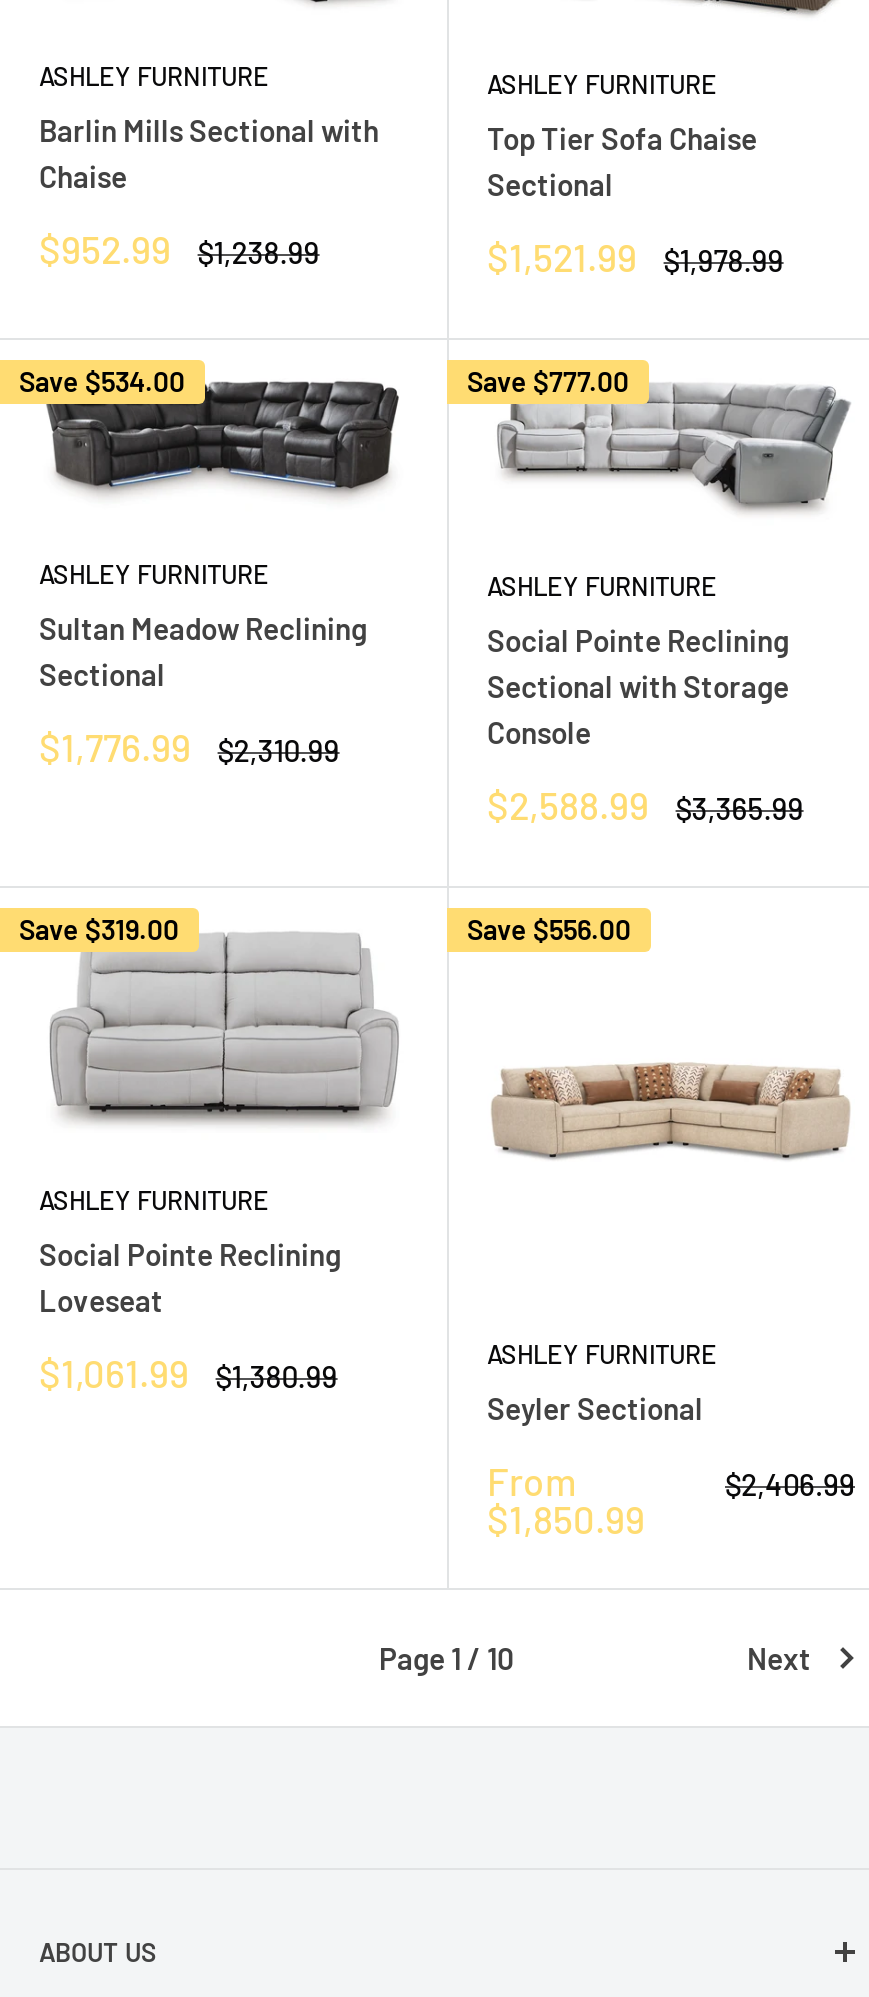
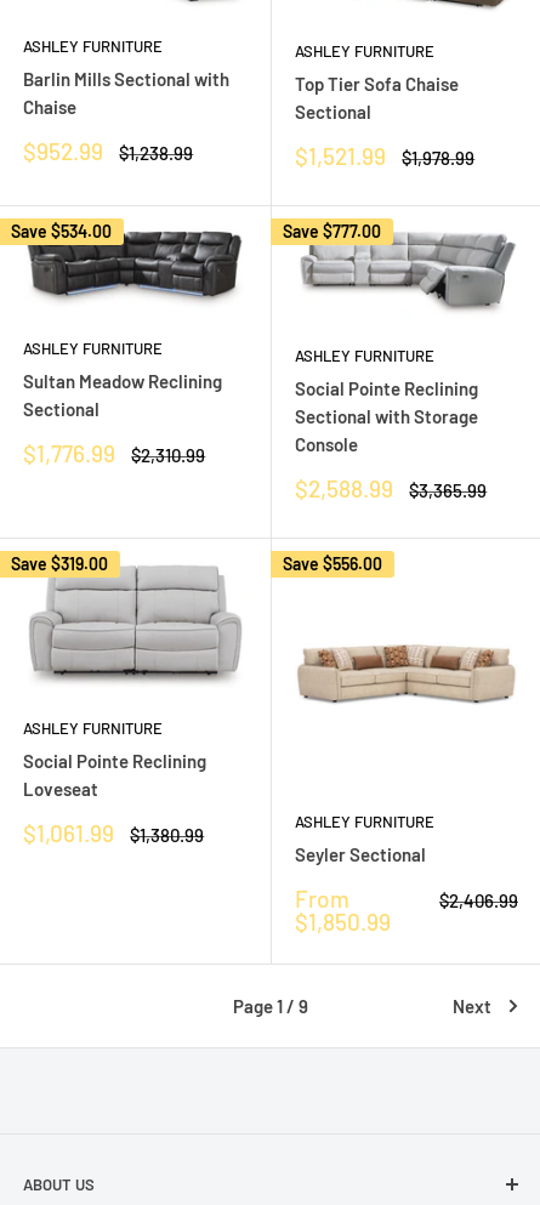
- Page 1 / 10
+ Page 1 / 9
